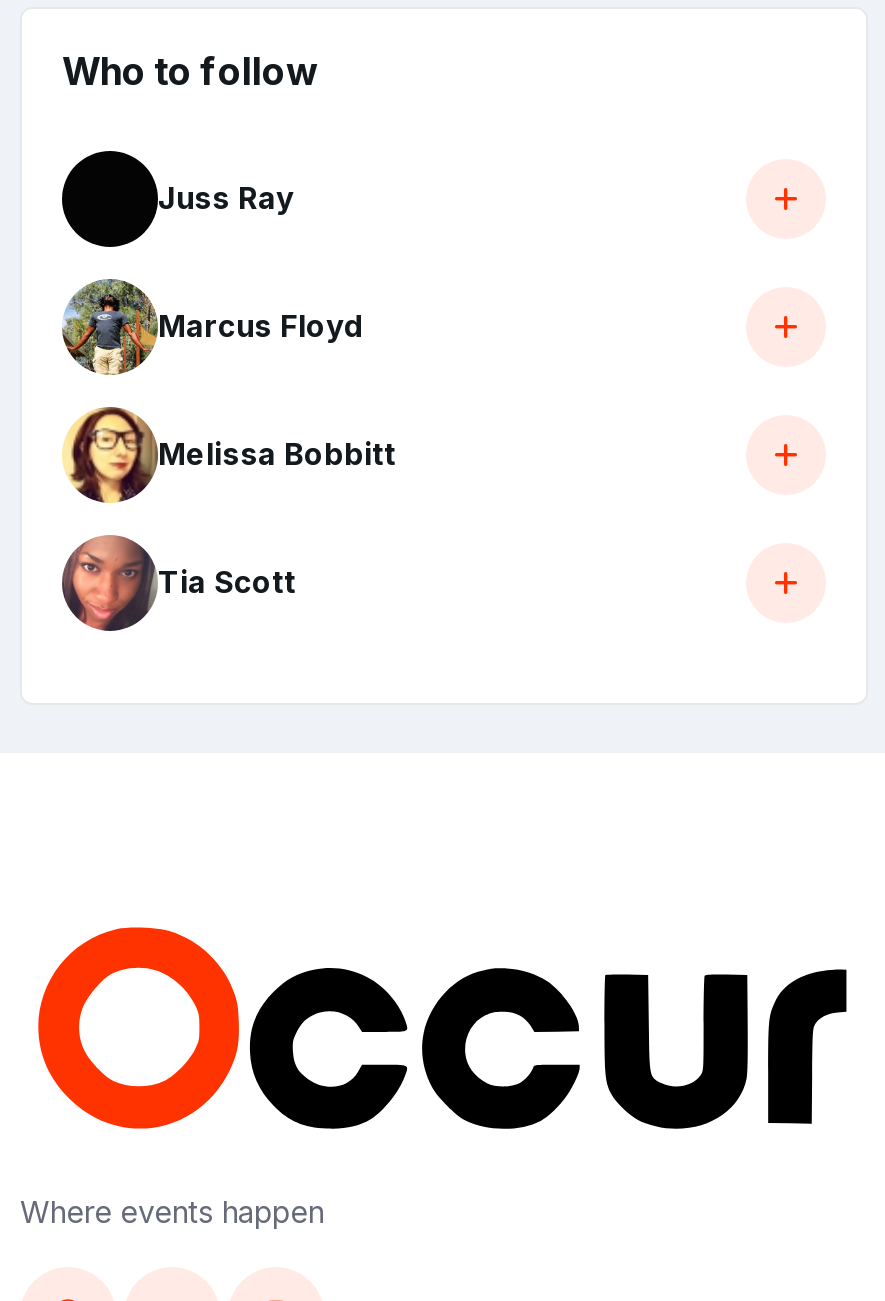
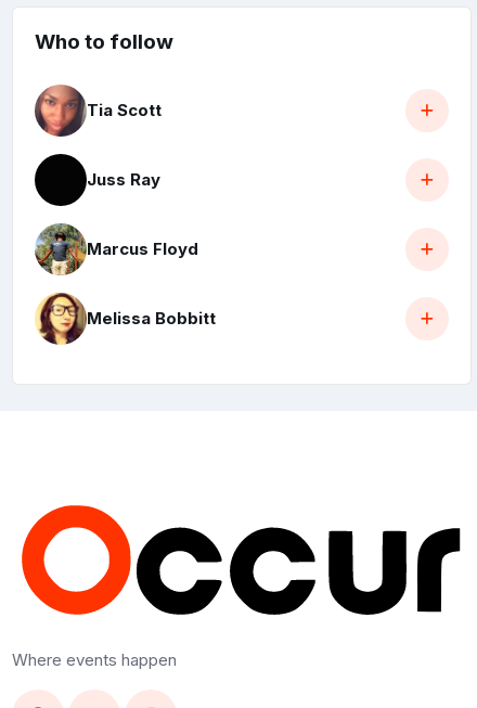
moved down: [image] | Juss Ray | Marcus Floyd | Melissa Bobbitt

moved up: [image] | Tia Scott
